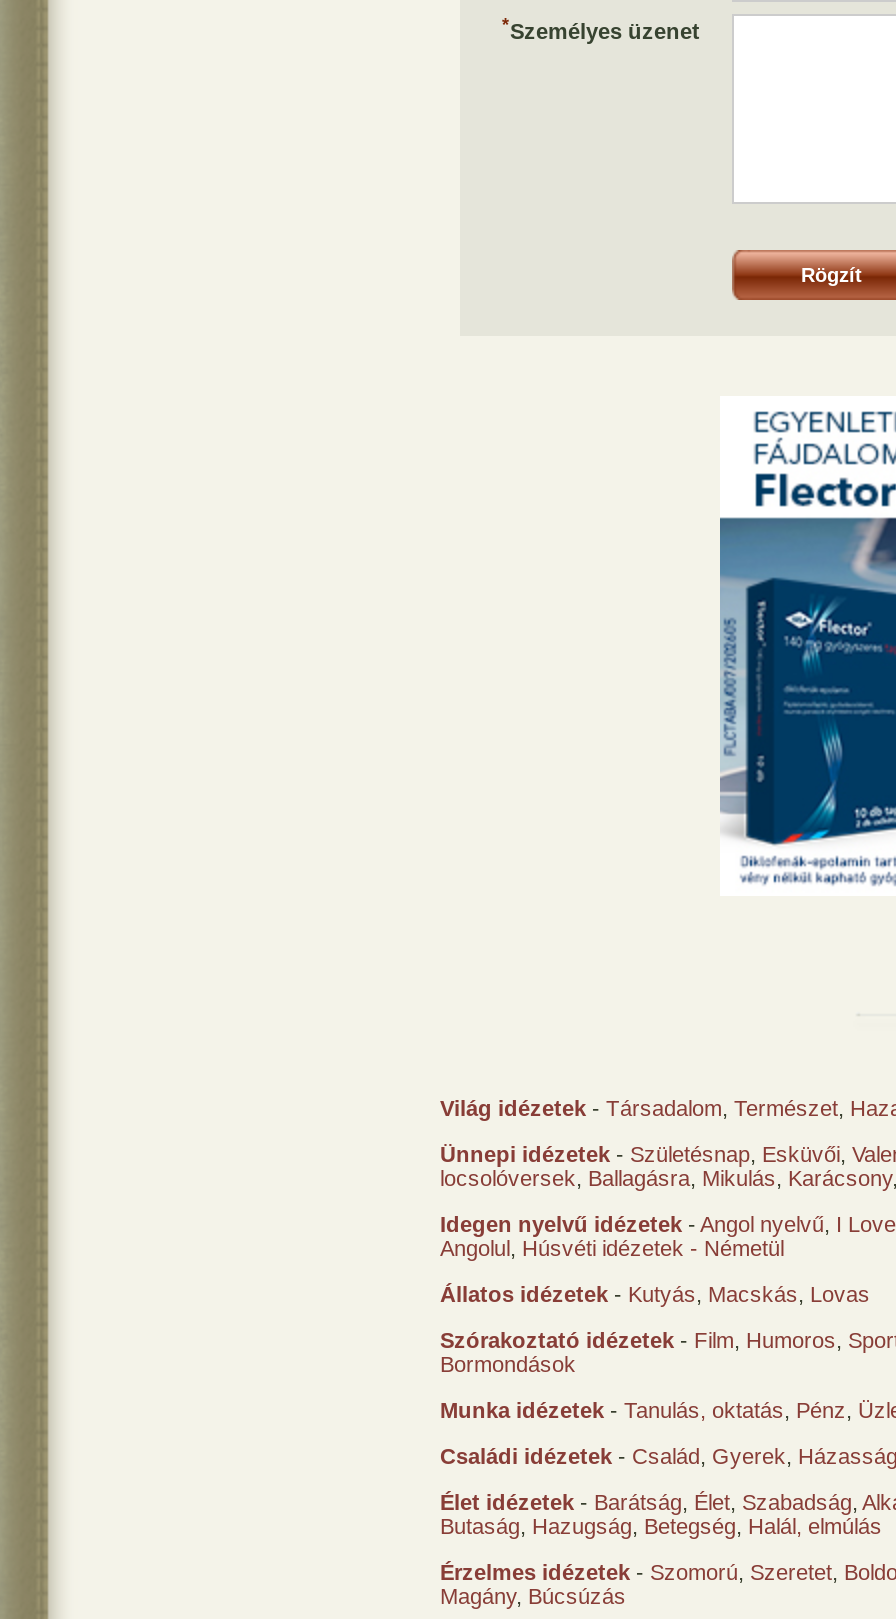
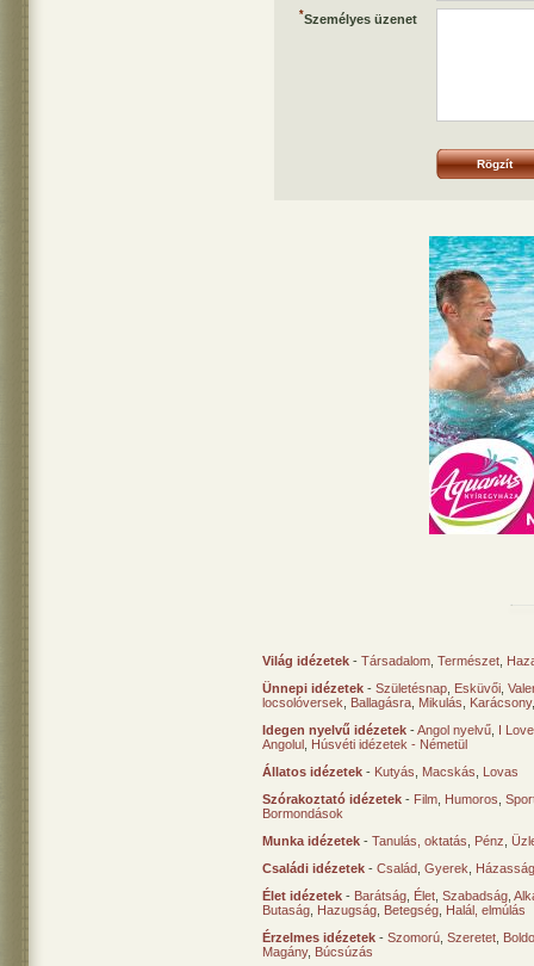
- [image]
+ [image]
